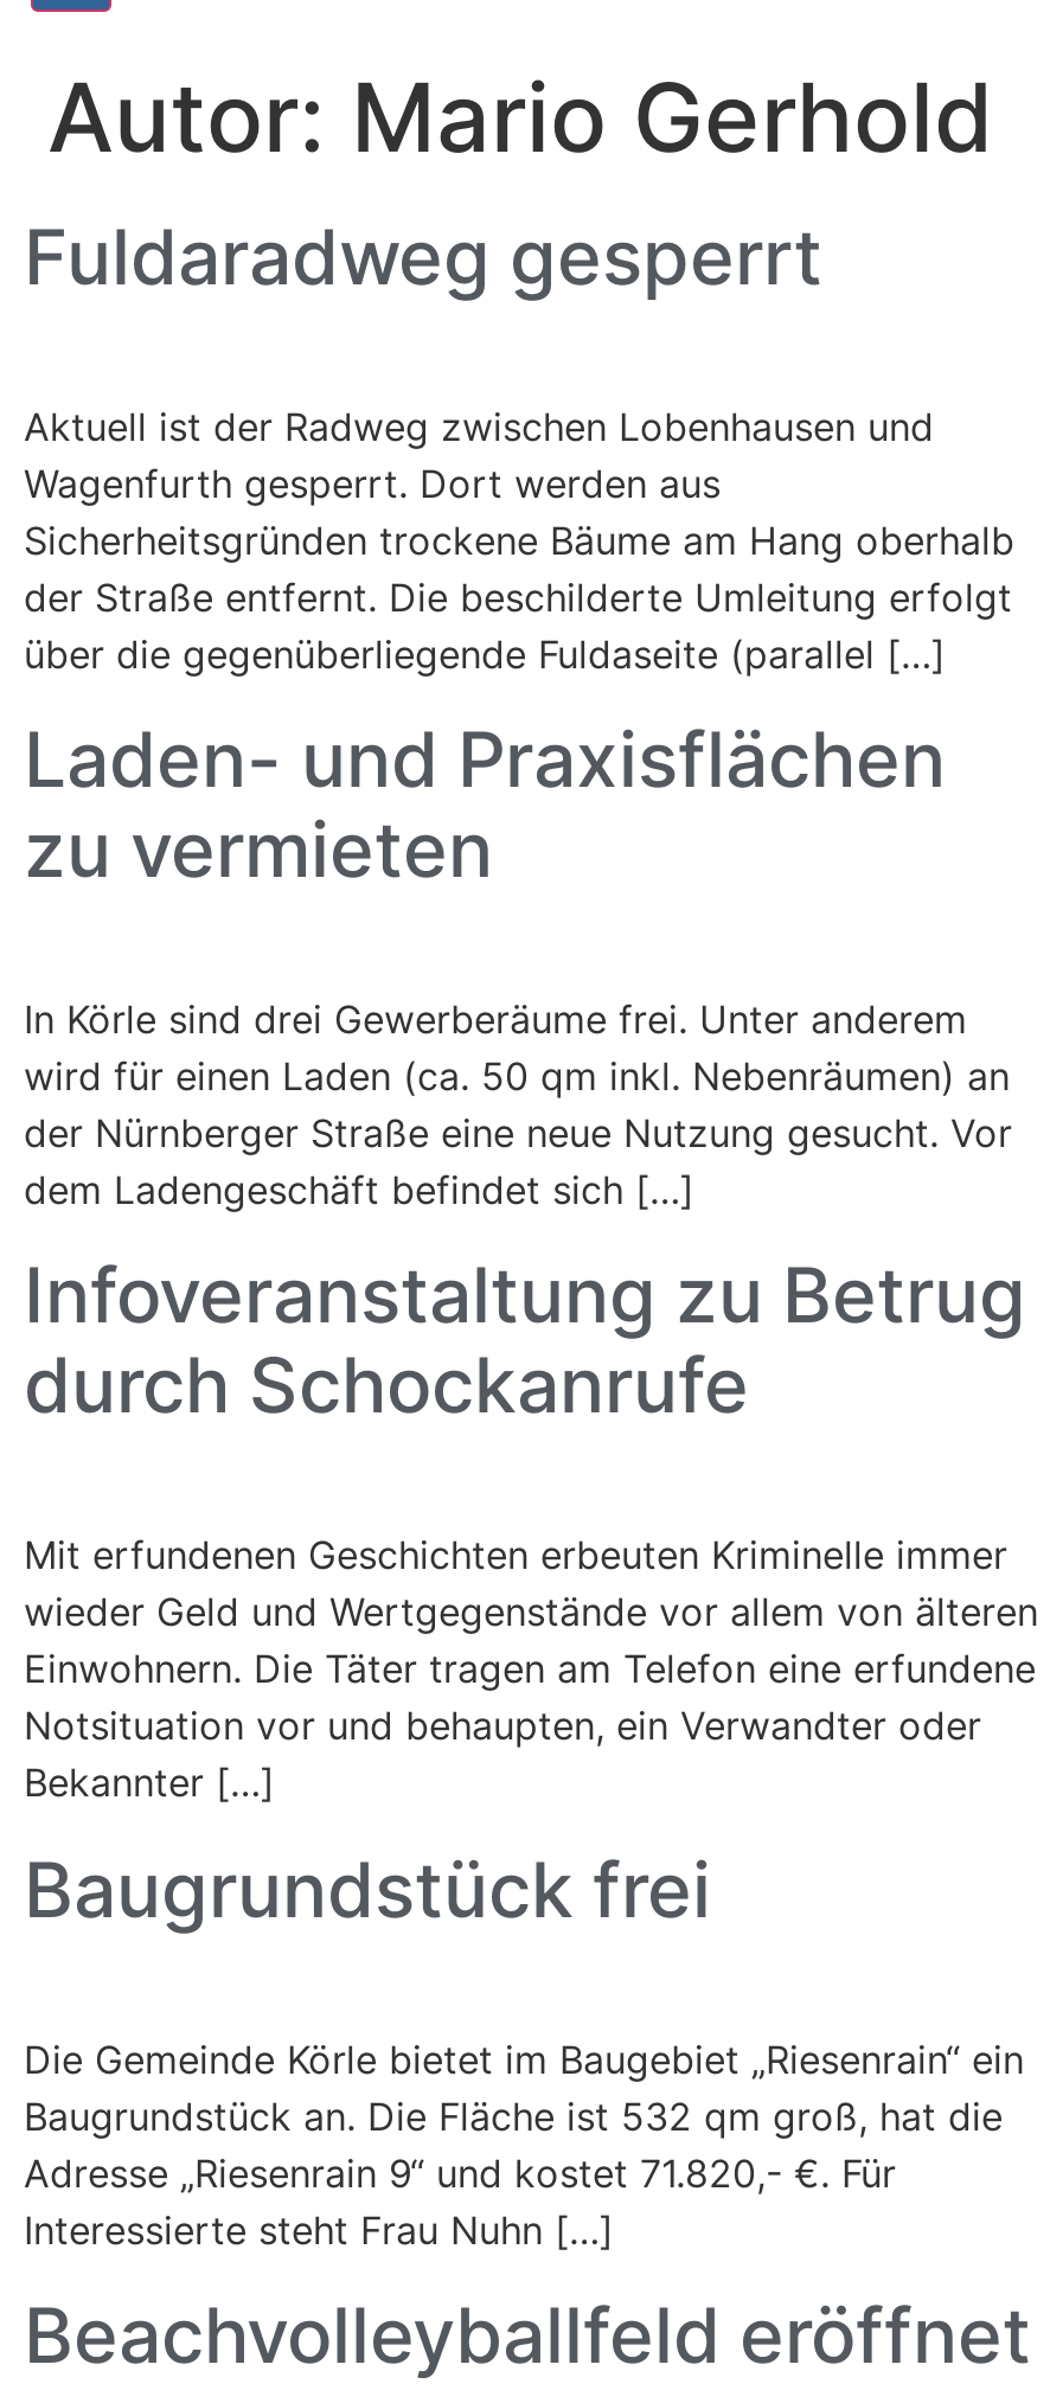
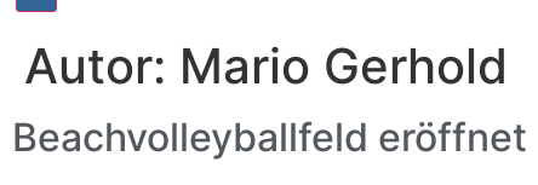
- Fuldaradweg gesperrt
- Aktuell ist der Radweg zwischen Lobenhausen und
- Wagenfurth gesperrt. Dort werden aus
- Sicherheitsgründen trockene Bäume am Hang oberhalb
- der Straße entfernt. Die beschilderte Umleitung erfolgt
- über die gegenüberliegende Fuldaseite (parallel […]
- Laden- und Praxisflächen
- zu vermieten
- In Körle sind drei Gewerberäume frei. Unter anderem
- wird für einen Laden (ca. 50 qm inkl. Nebenräumen) an
- der Nürnberger Straße eine neue Nutzung gesucht. Vor
- dem Ladengeschäft befindet sich […]
- Infoveranstaltung zu Betrug
- durch Schockanrufe
- Mit erfundenen Geschichten erbeuten Kriminelle immer
- wieder Geld und Wertgegenstände vor allem von älteren
- Einwohnern. Die Täter tragen am Telefon eine erfundene
- Notsituation vor und behaupten, ein Verwandter oder
- Bekannter […]
- Baugrundstück frei
- Die Gemeinde Körle bietet im Baugebiet „Riesenrain“ ein
- Baugrundstück an. Die Fläche ist 532 qm groß, hat die
- Adresse „Riesenrain 9“ und kostet 71.820,- €. Für
- Interessierte steht Frau Nuhn […]
